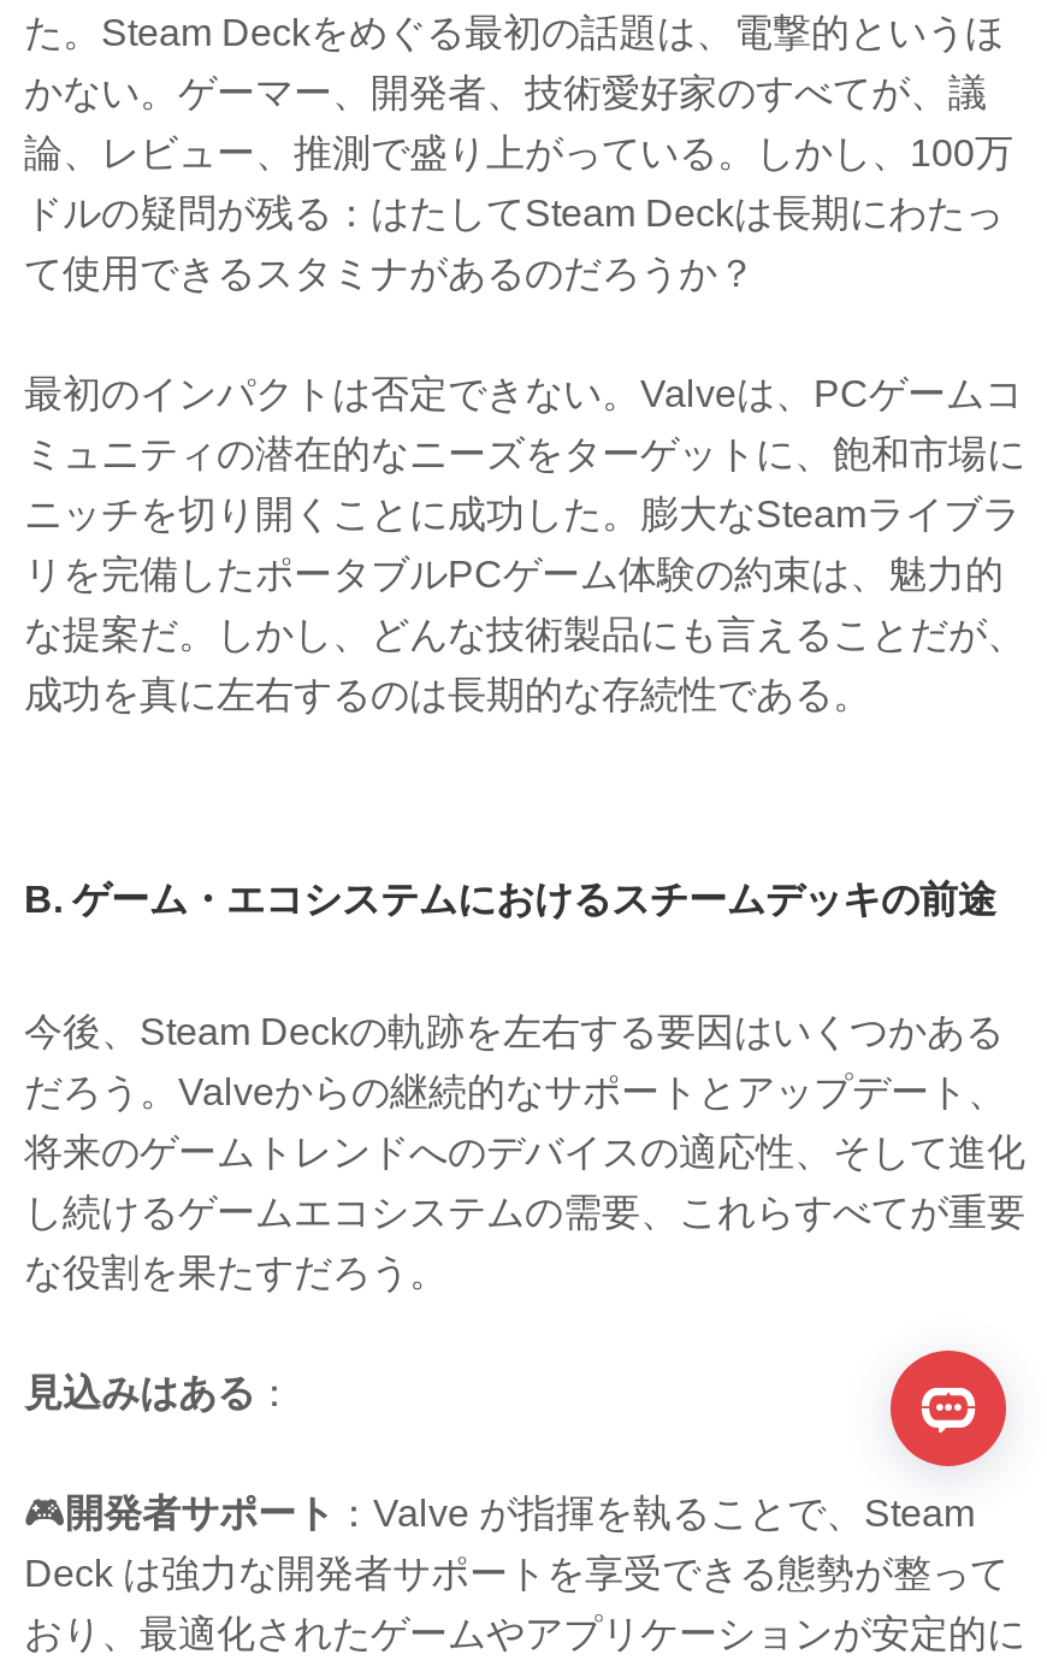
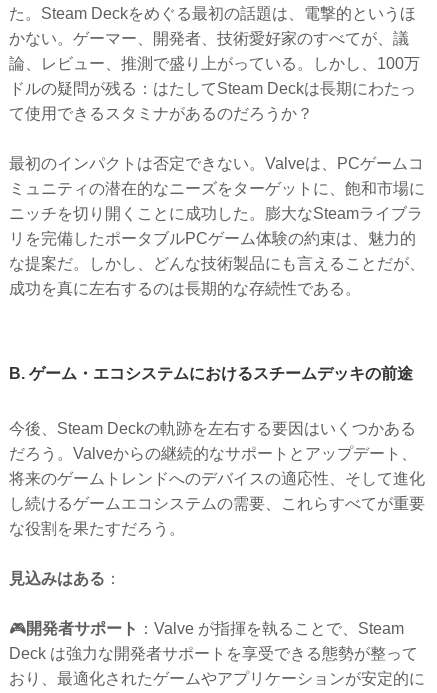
- [image]
